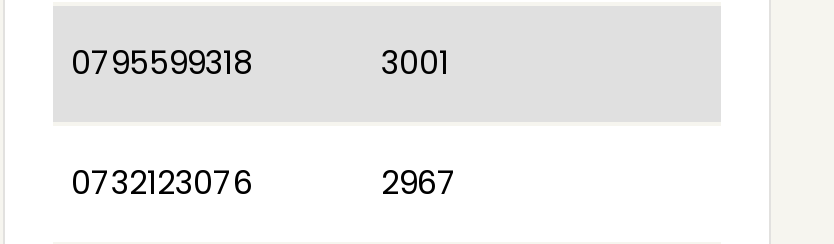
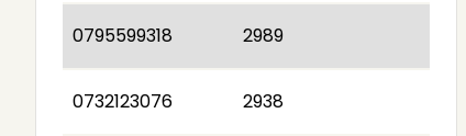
- 3001
+ 2989

- 2967
+ 2938
